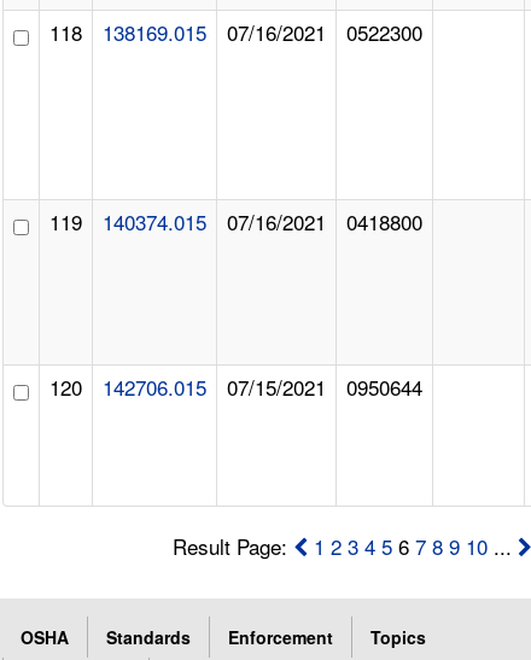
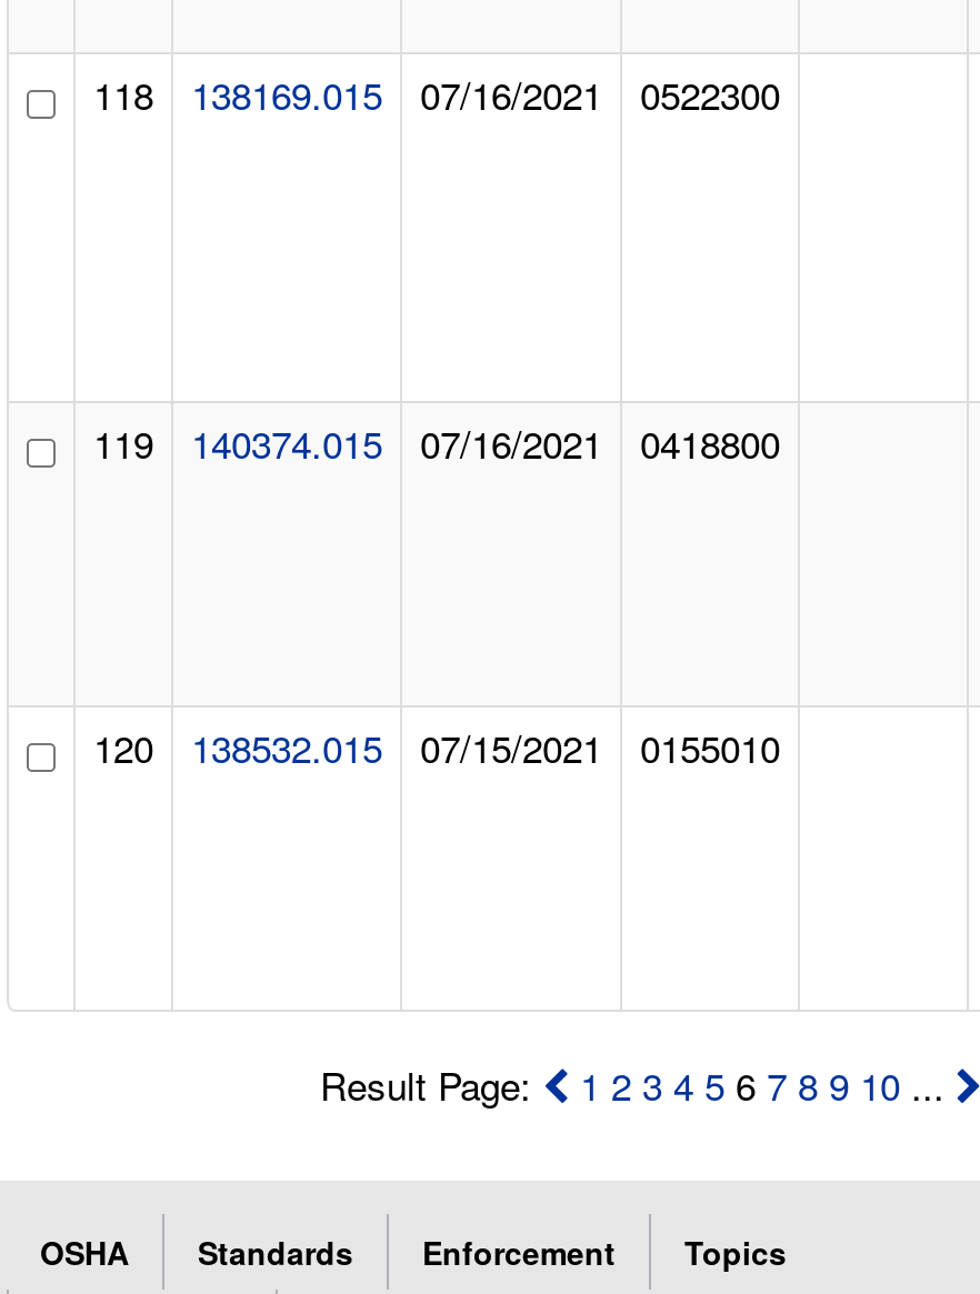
- 142706.015
+ 138532.015

- 0950644
+ 0155010
